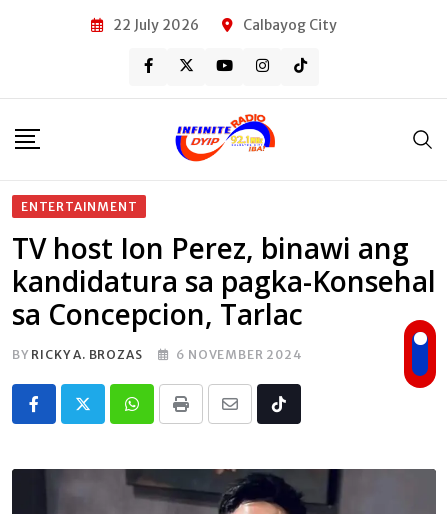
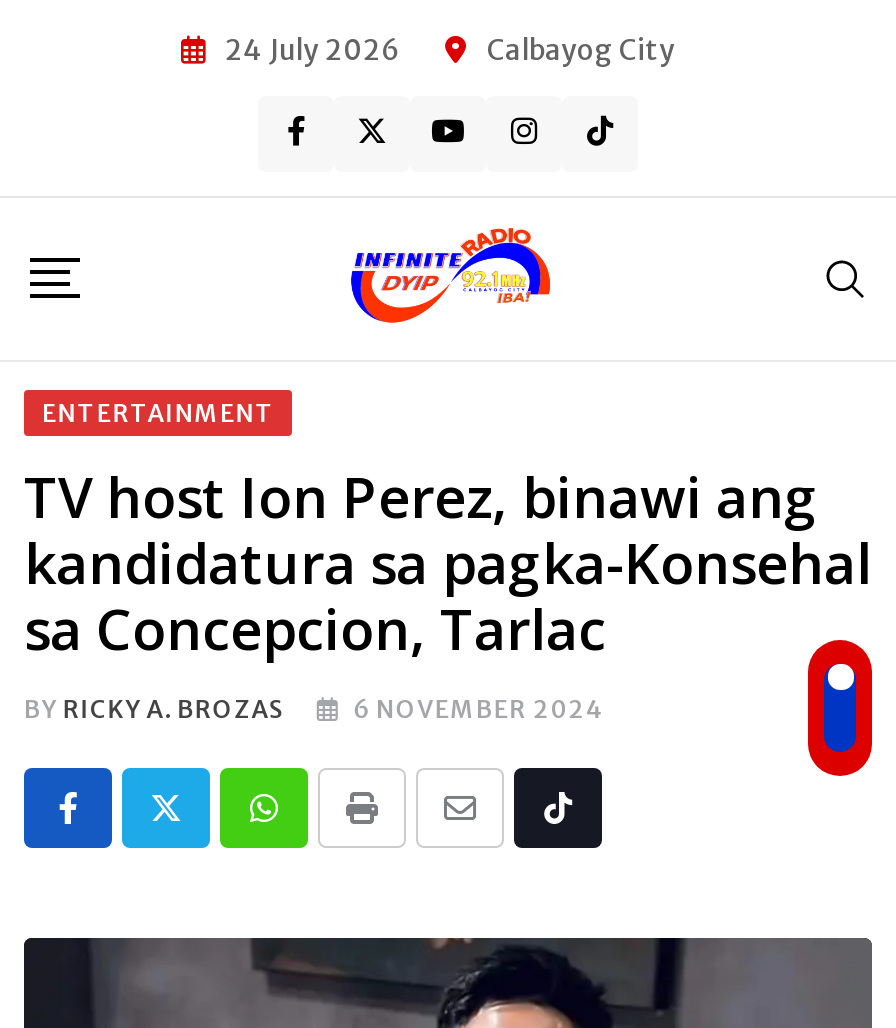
- 22 July 2026
+ 24 July 2026
